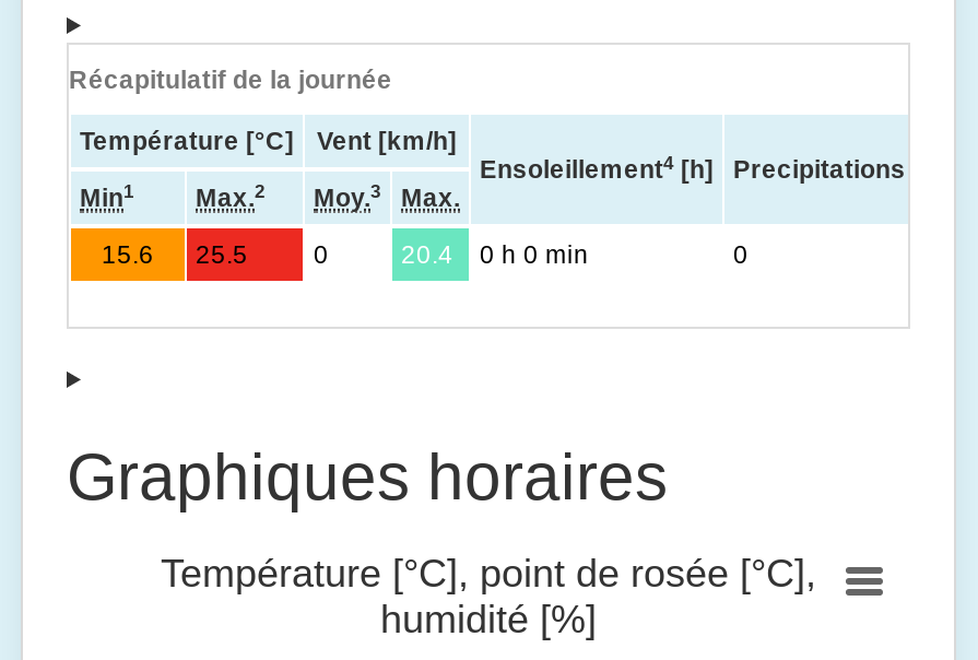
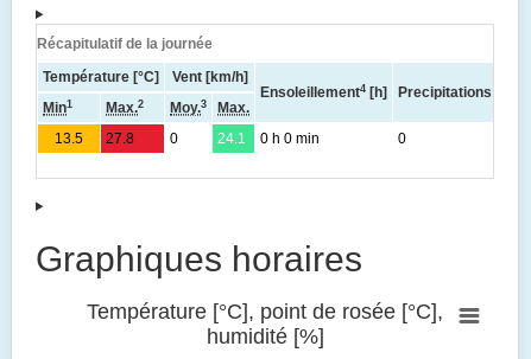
- 15.6
+ 13.5

- 25.5
+ 27.8

- 20.4 0 h 0 min
+ 24.1 0 h 0 min
